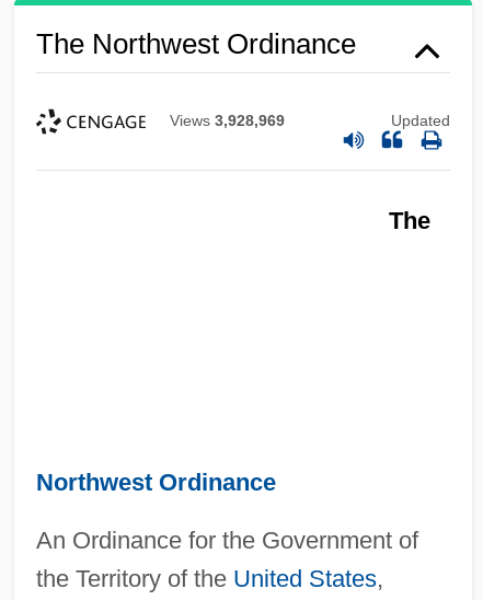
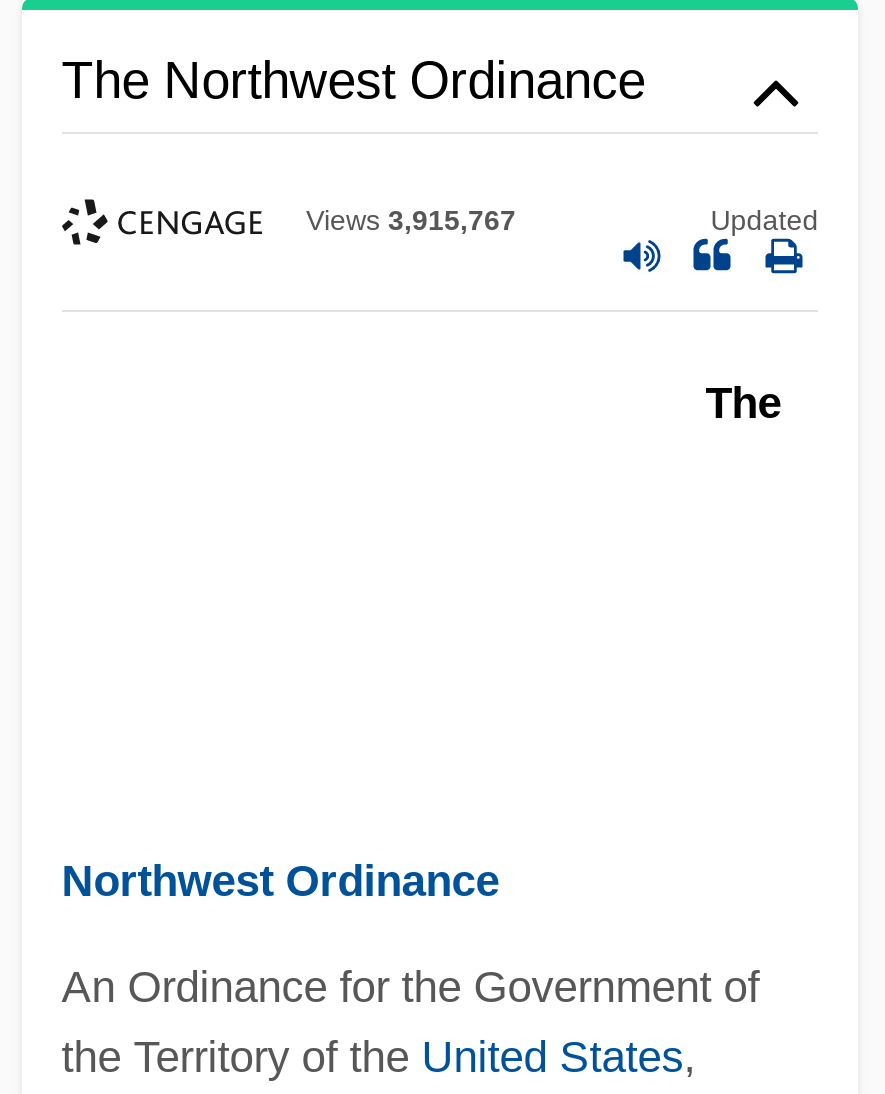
- Views 3,928,969
+ Views 3,915,767
